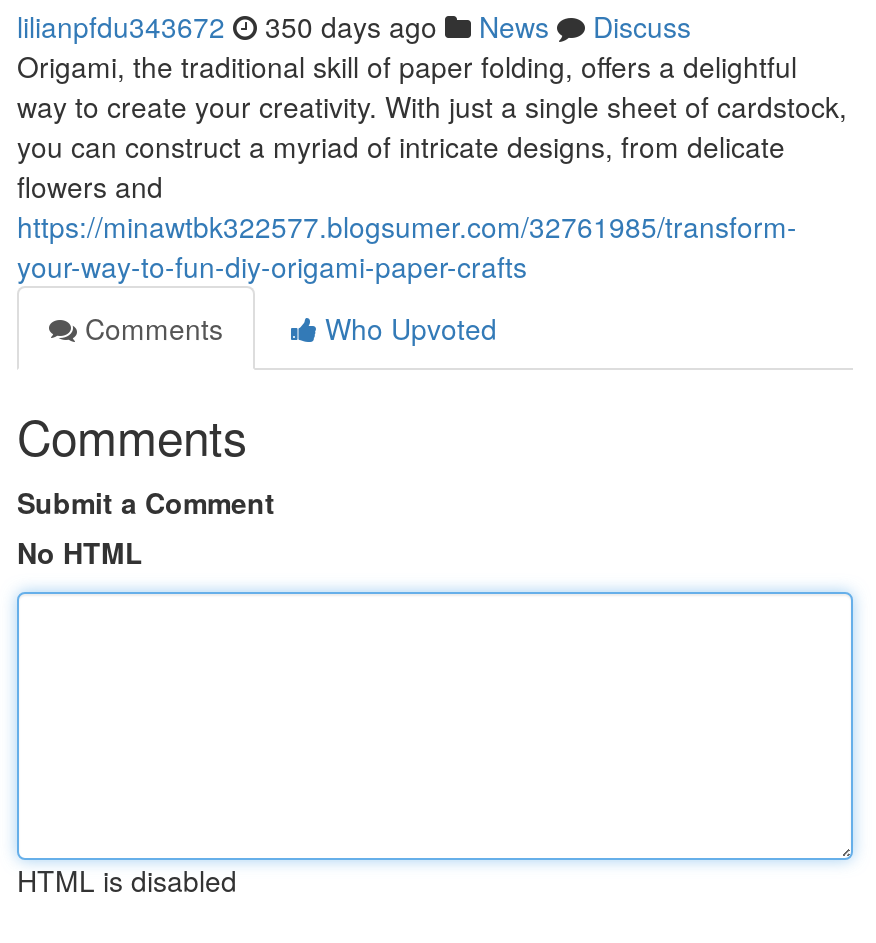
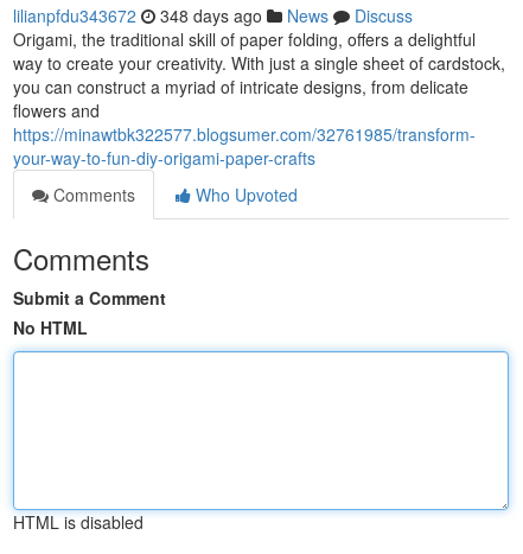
- lilianpfdu343672 350 days ago News Discuss
+ lilianpfdu343672 348 days ago News Discuss
